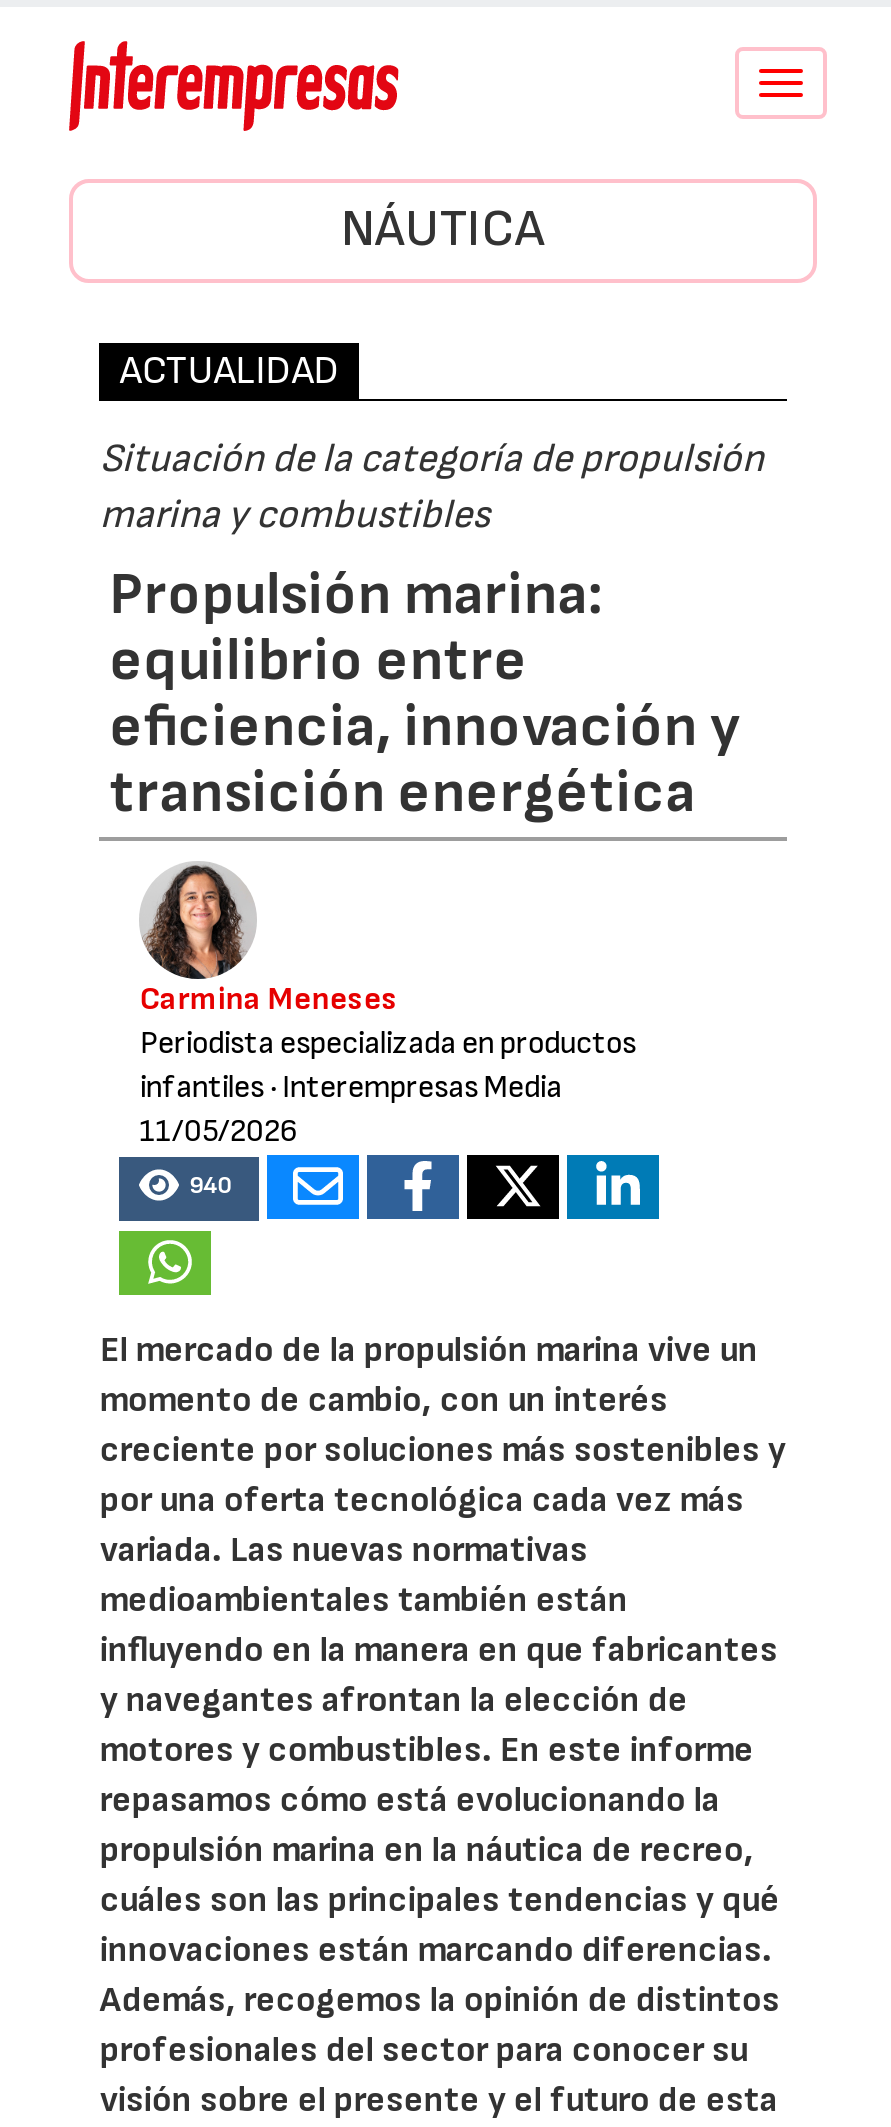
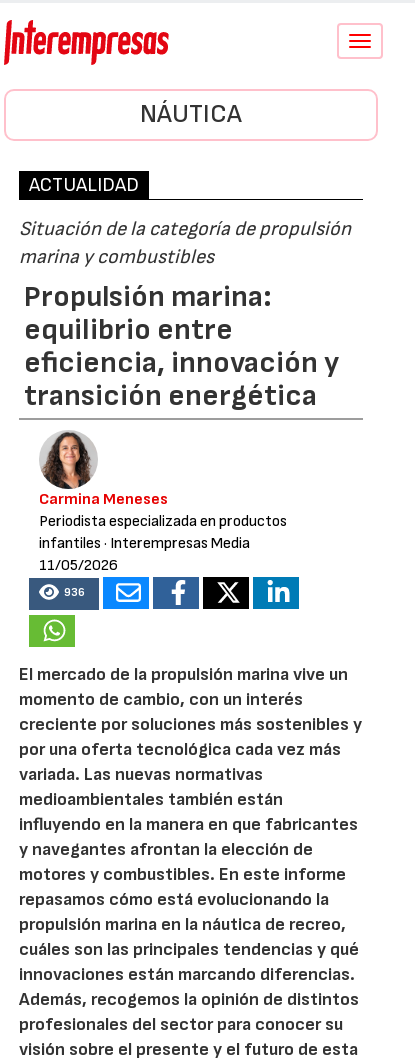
- 940
+ 936
